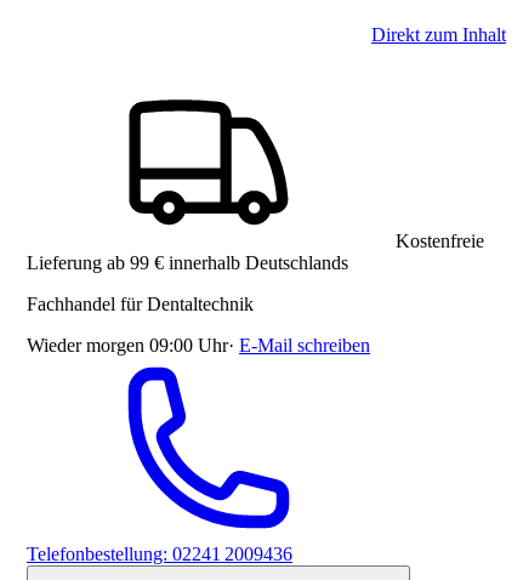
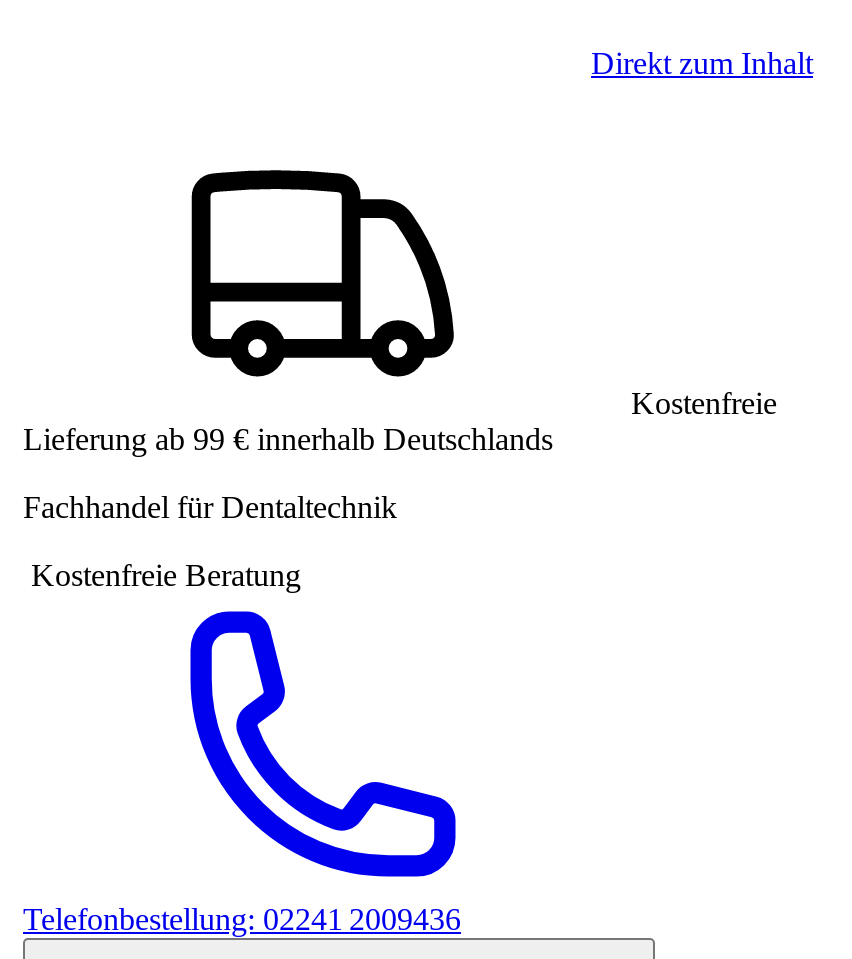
- Wieder morgen 09:00 Uhr · E‑Mail schreiben
+ Kostenfreie Beratung
